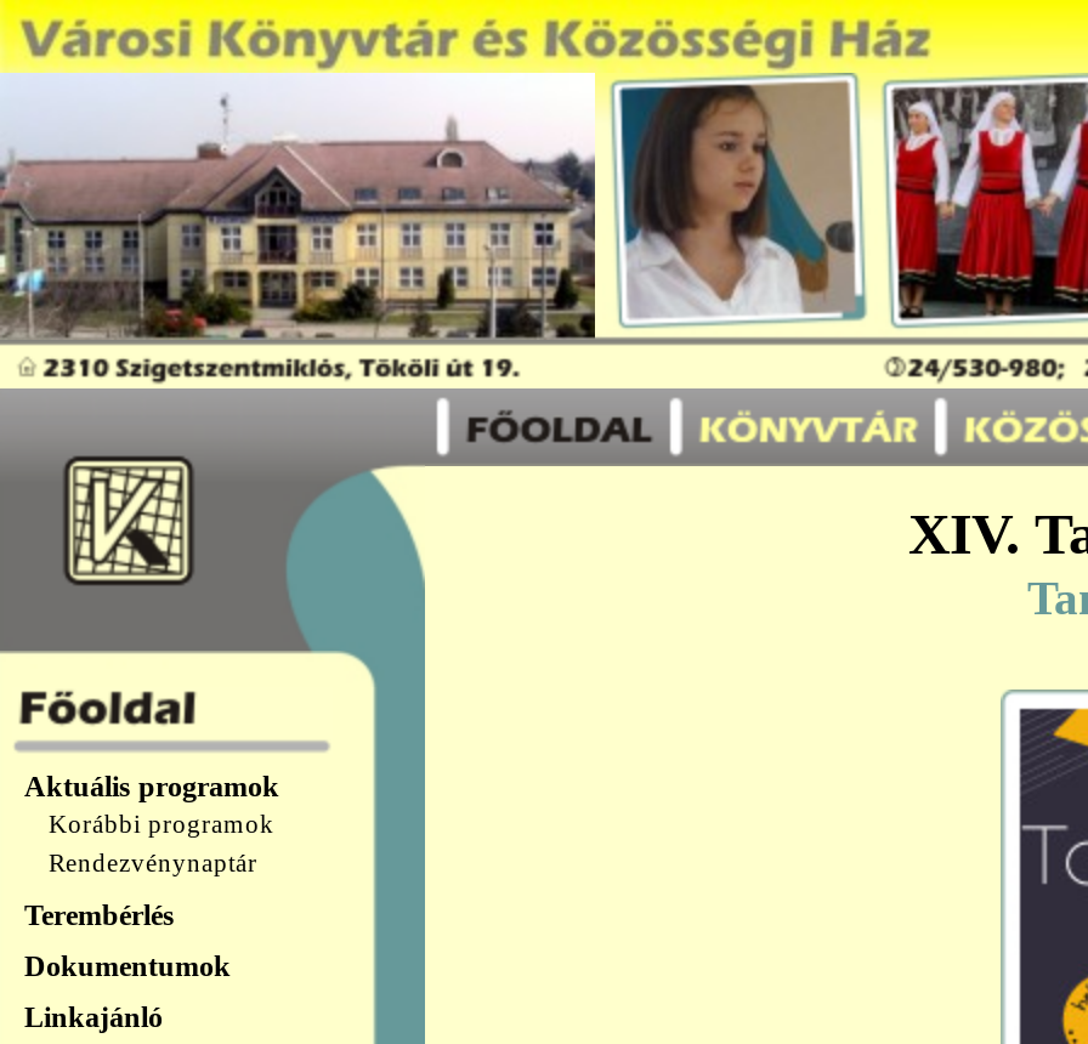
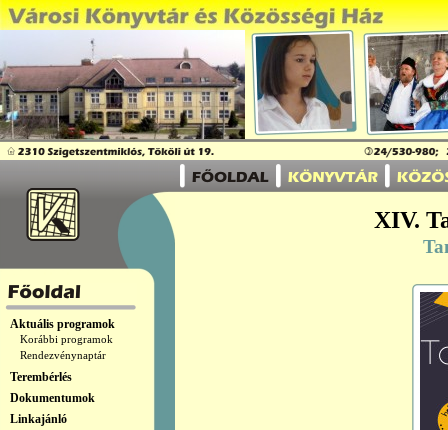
- [image]
+ [image]
